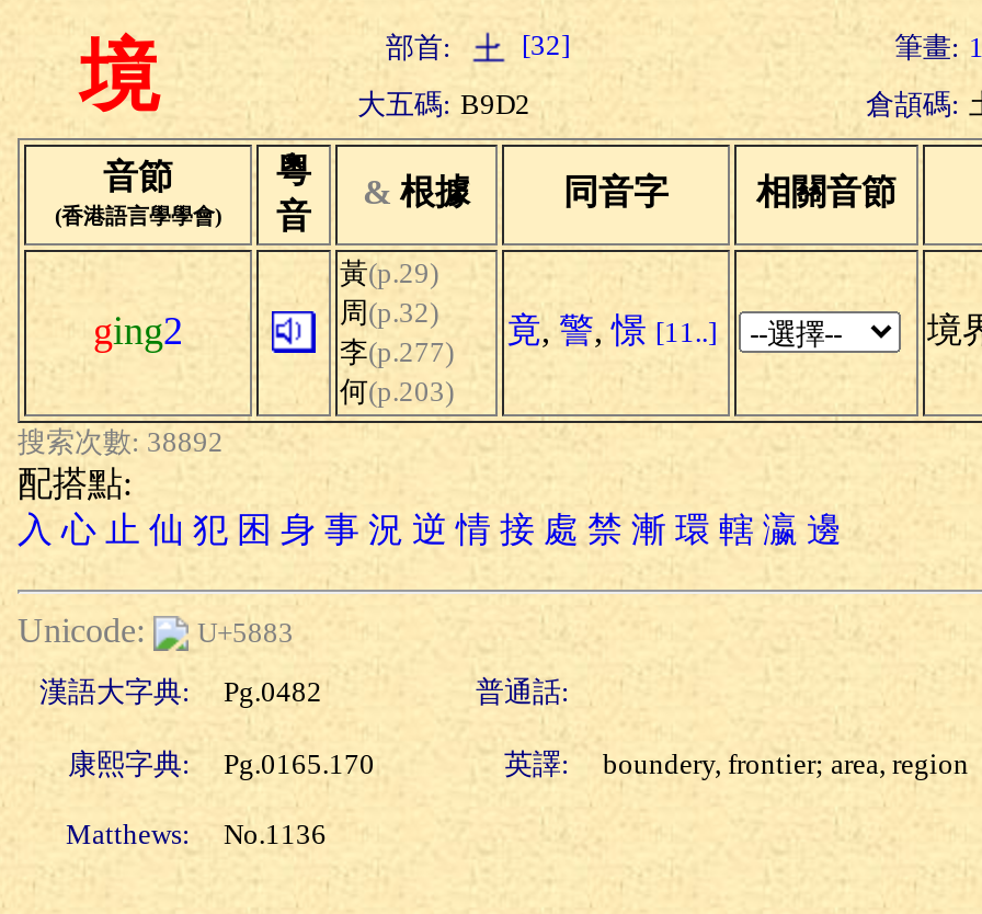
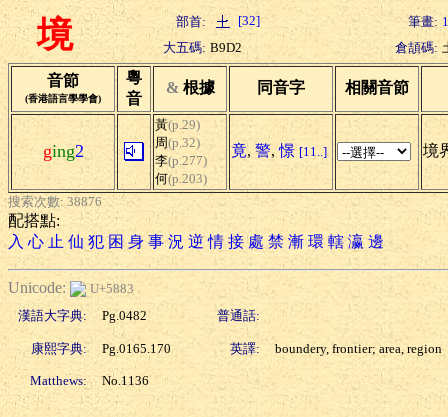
- 搜索次數: 38892
+ 搜索次數: 38876
